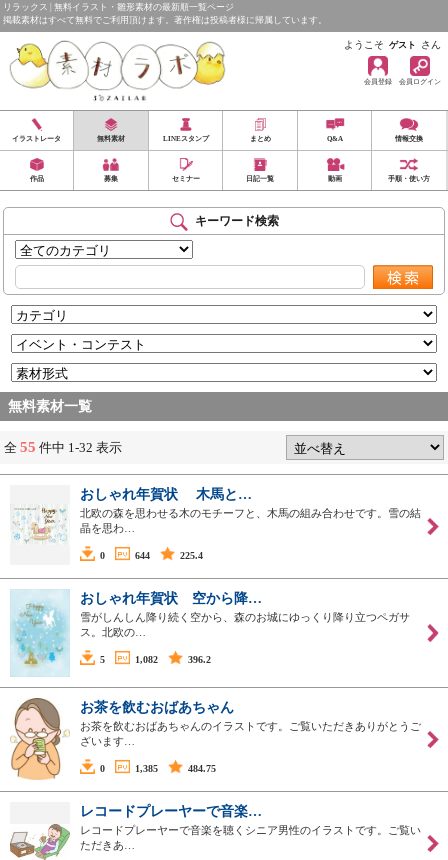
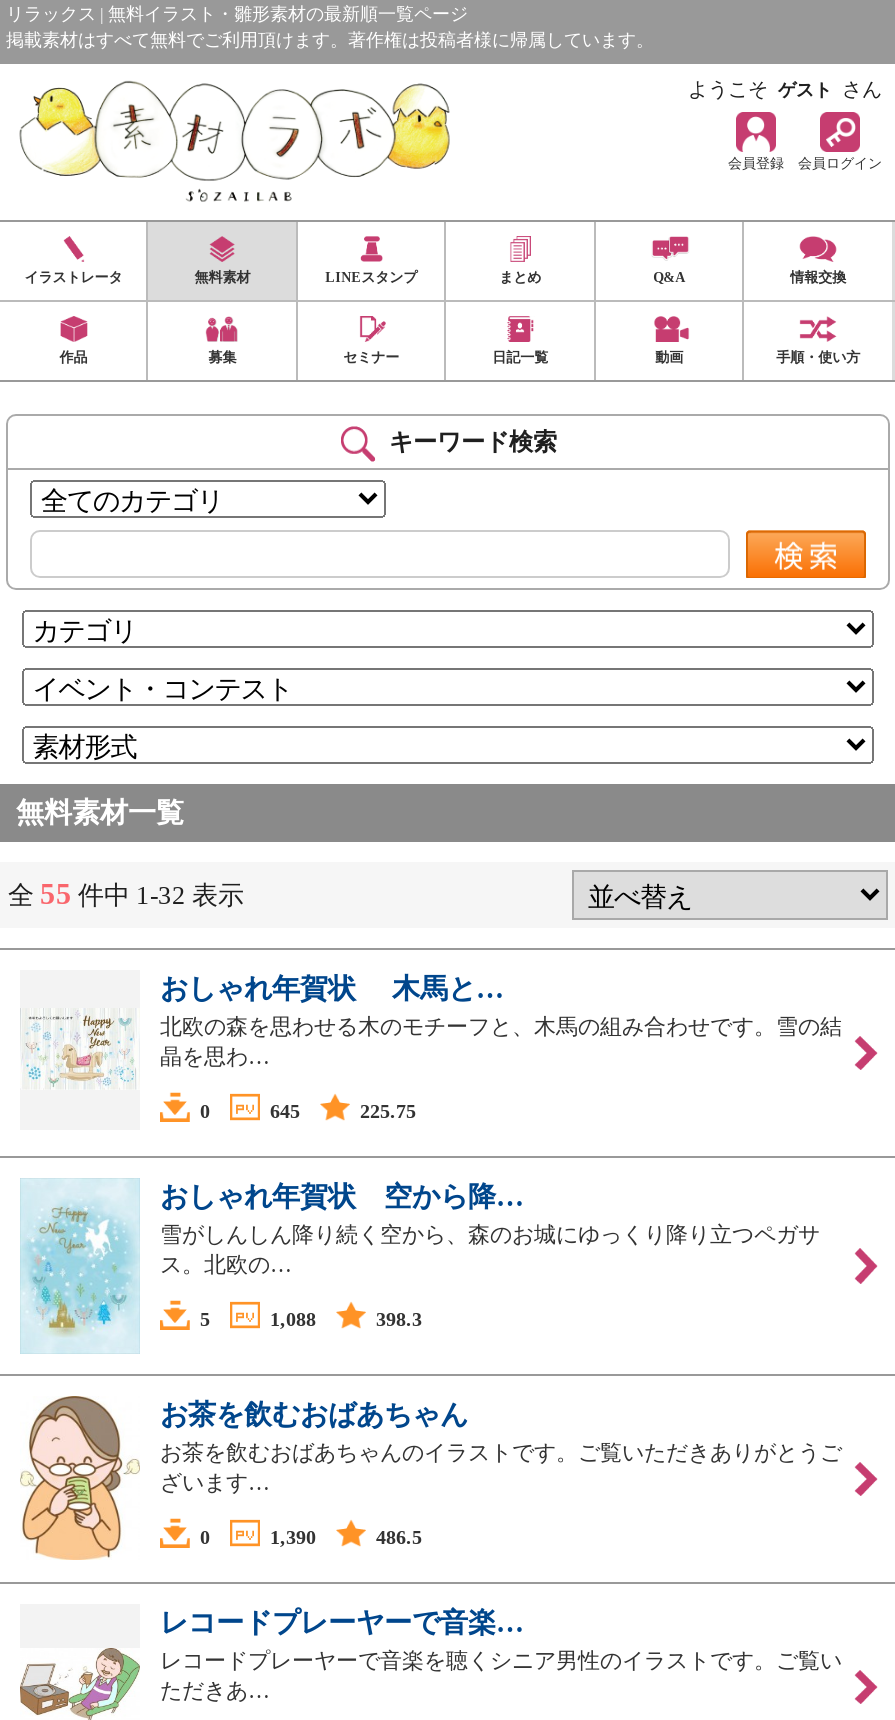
- 644
+ 645

- 225.4
+ 225.75

- 1,082
+ 1,088

- 396.2
+ 398.3

- 1,385
+ 1,390

- 484.75
+ 486.5
